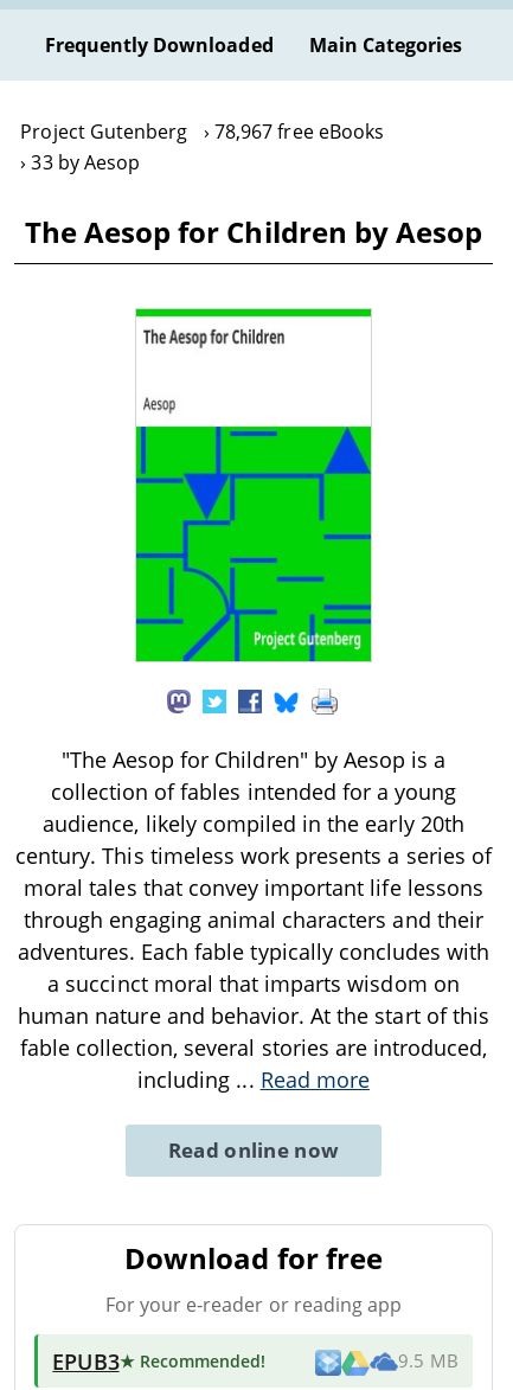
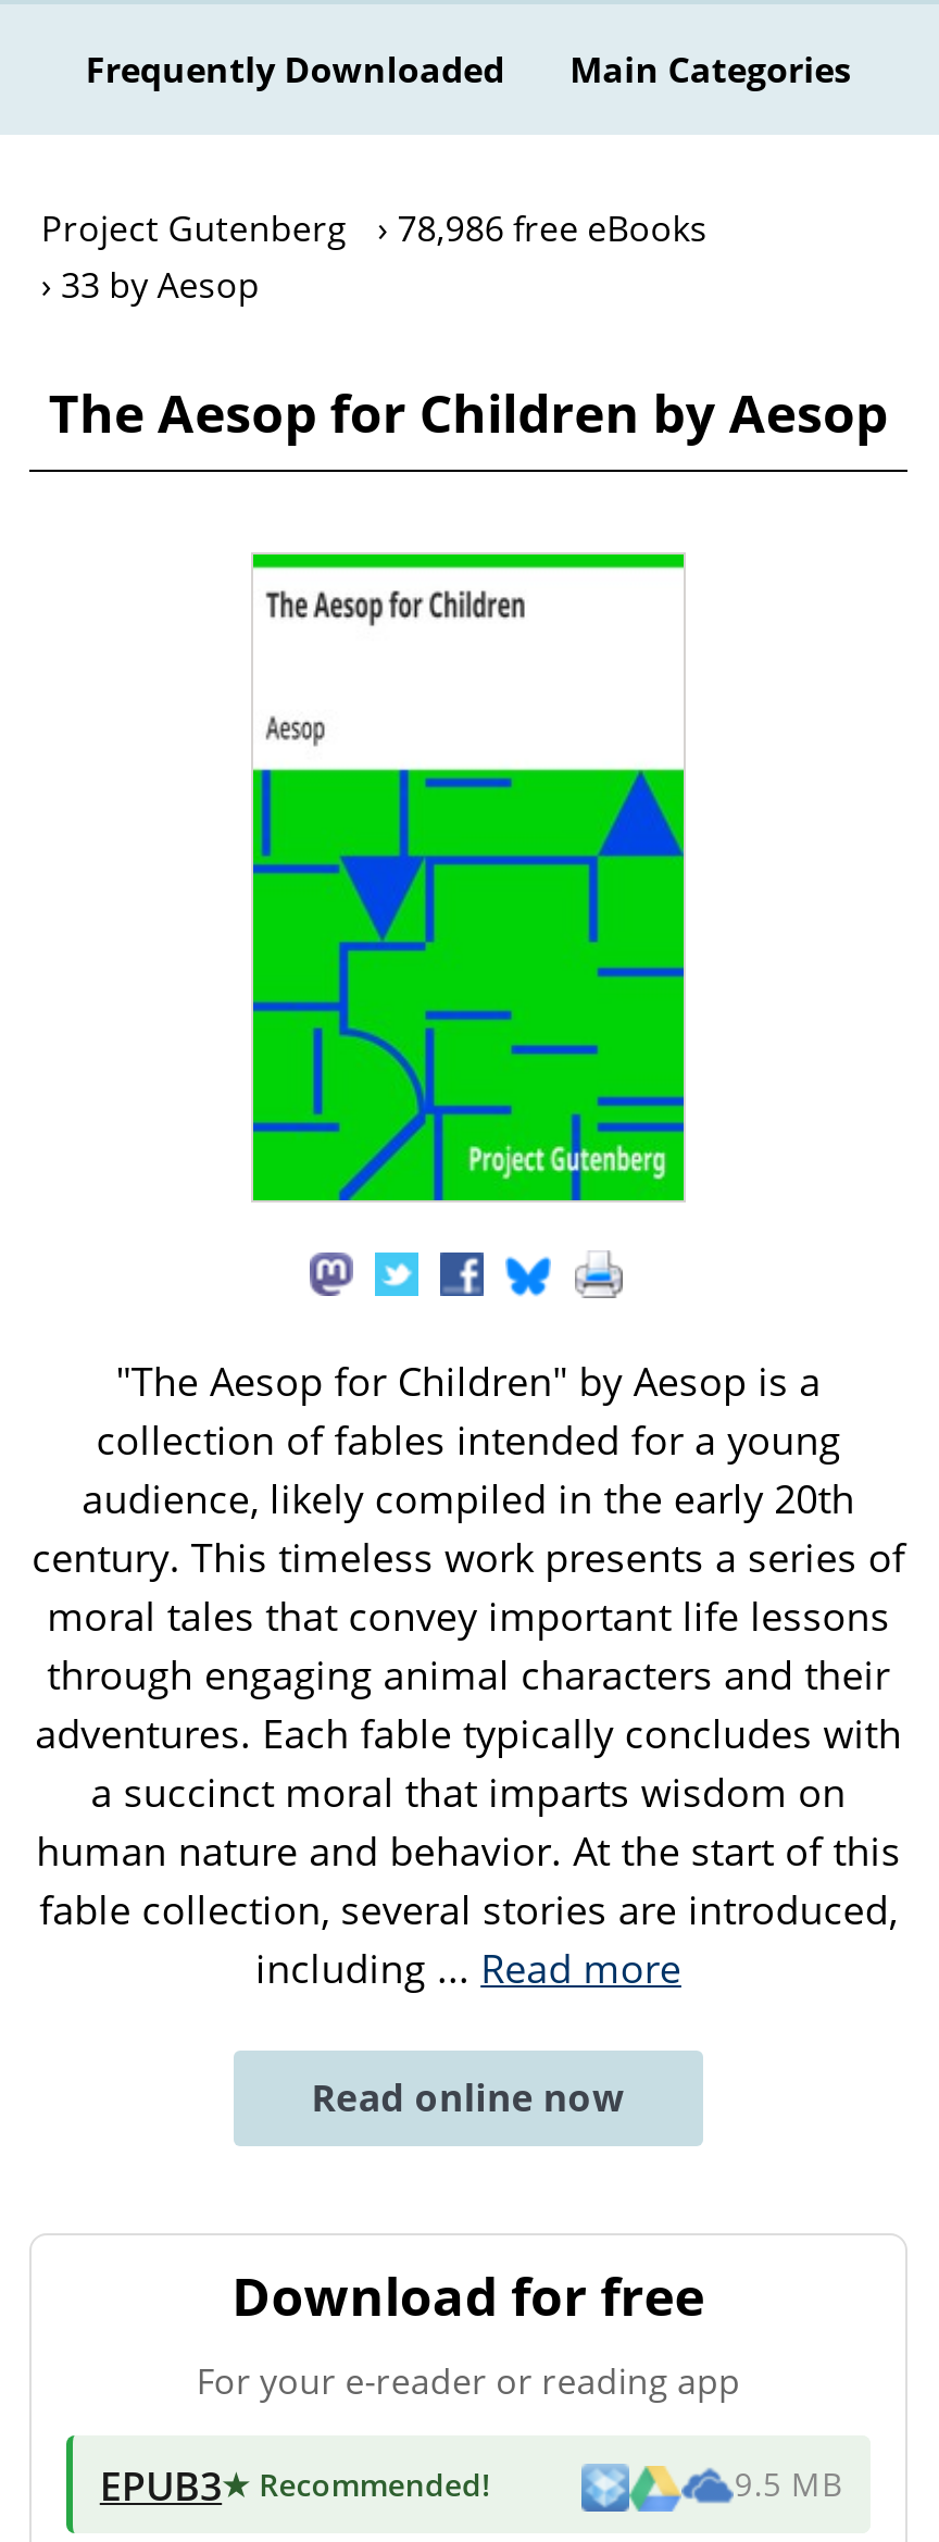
- Project Gutenberg 78,967 free eBooks
+ Project Gutenberg 78,986 free eBooks
